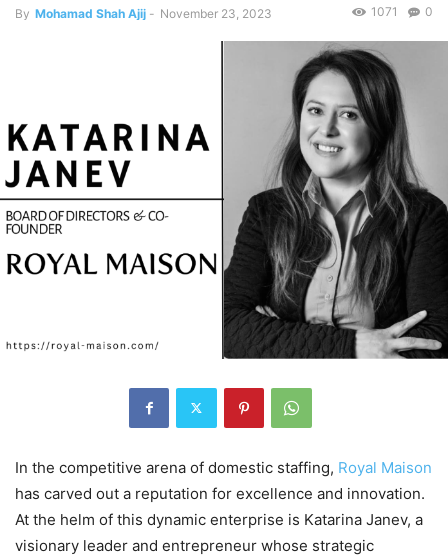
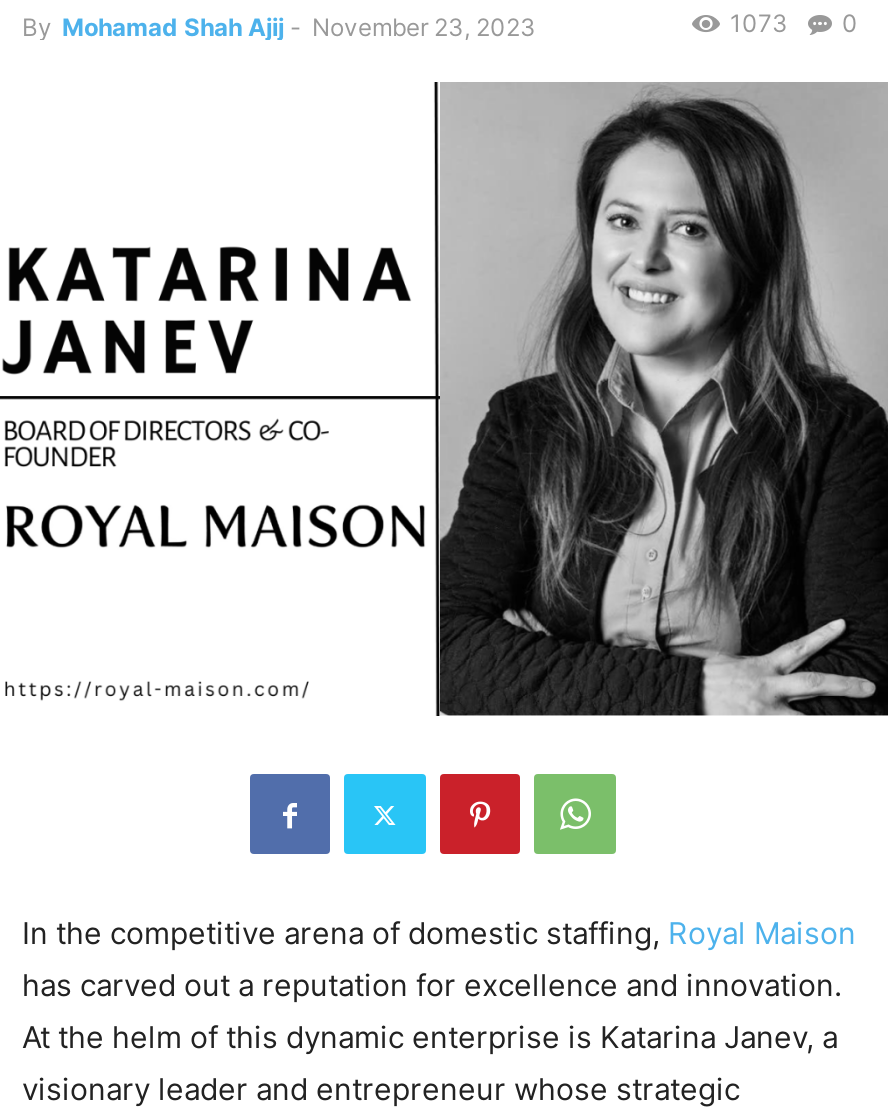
- 1071 0
+ 1073 0
